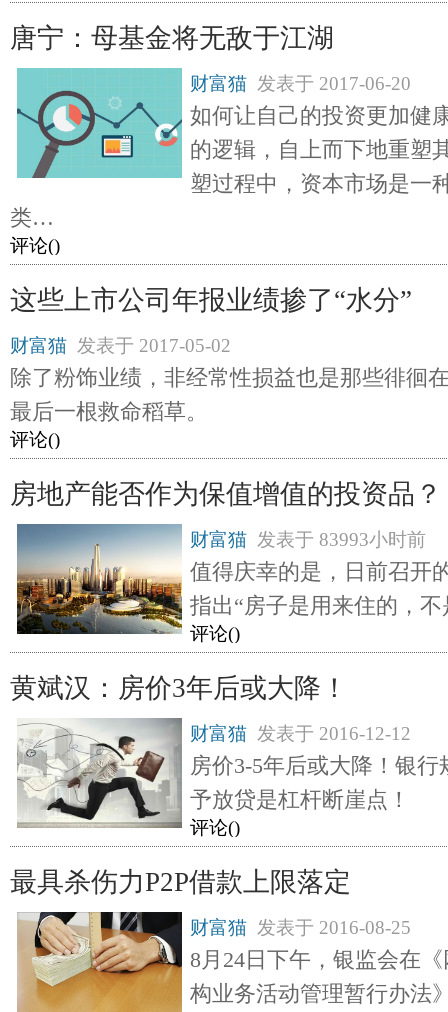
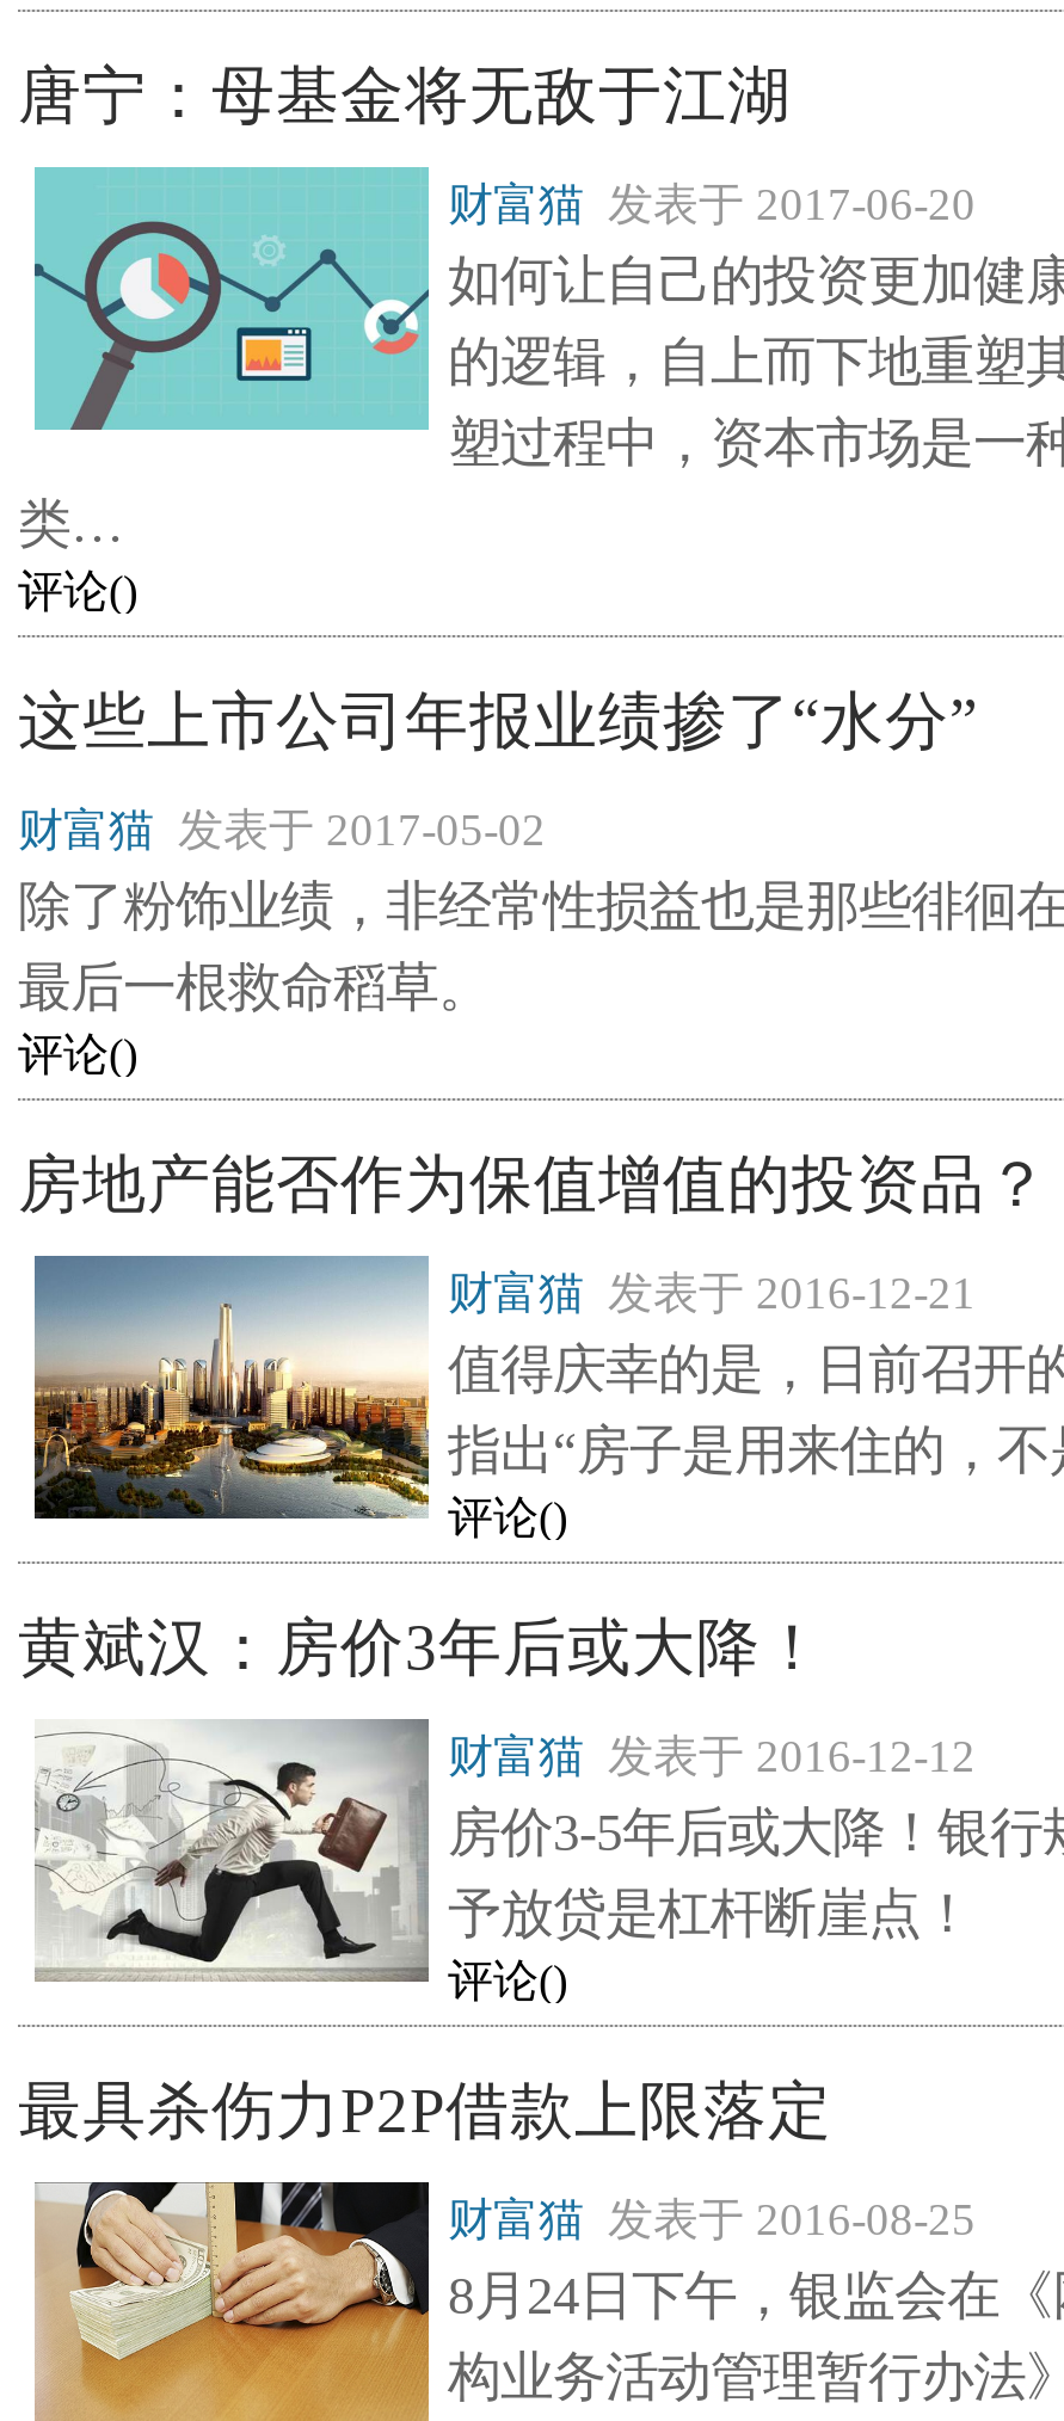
- 财富猫 发表于 83993小时前
+ 财富猫 发表于 2016-12-21
